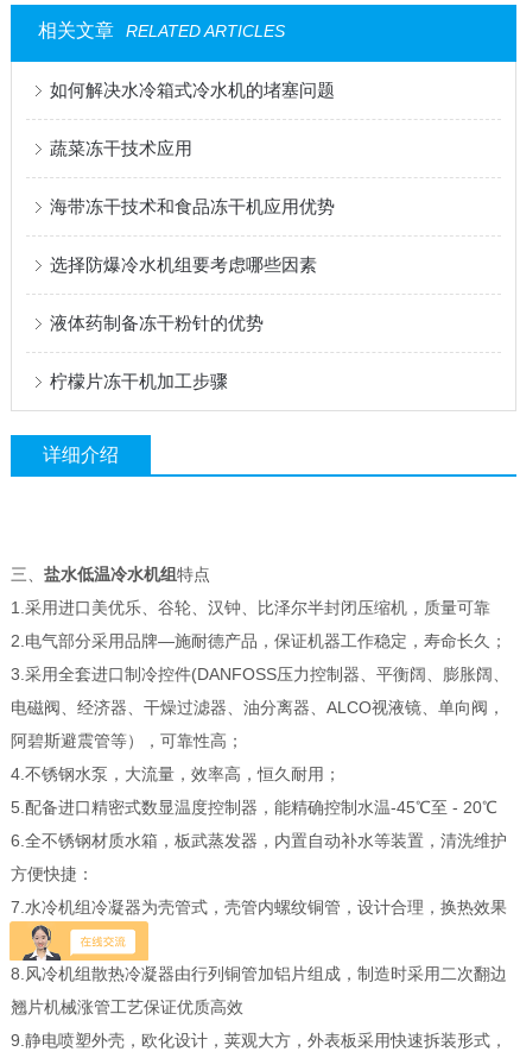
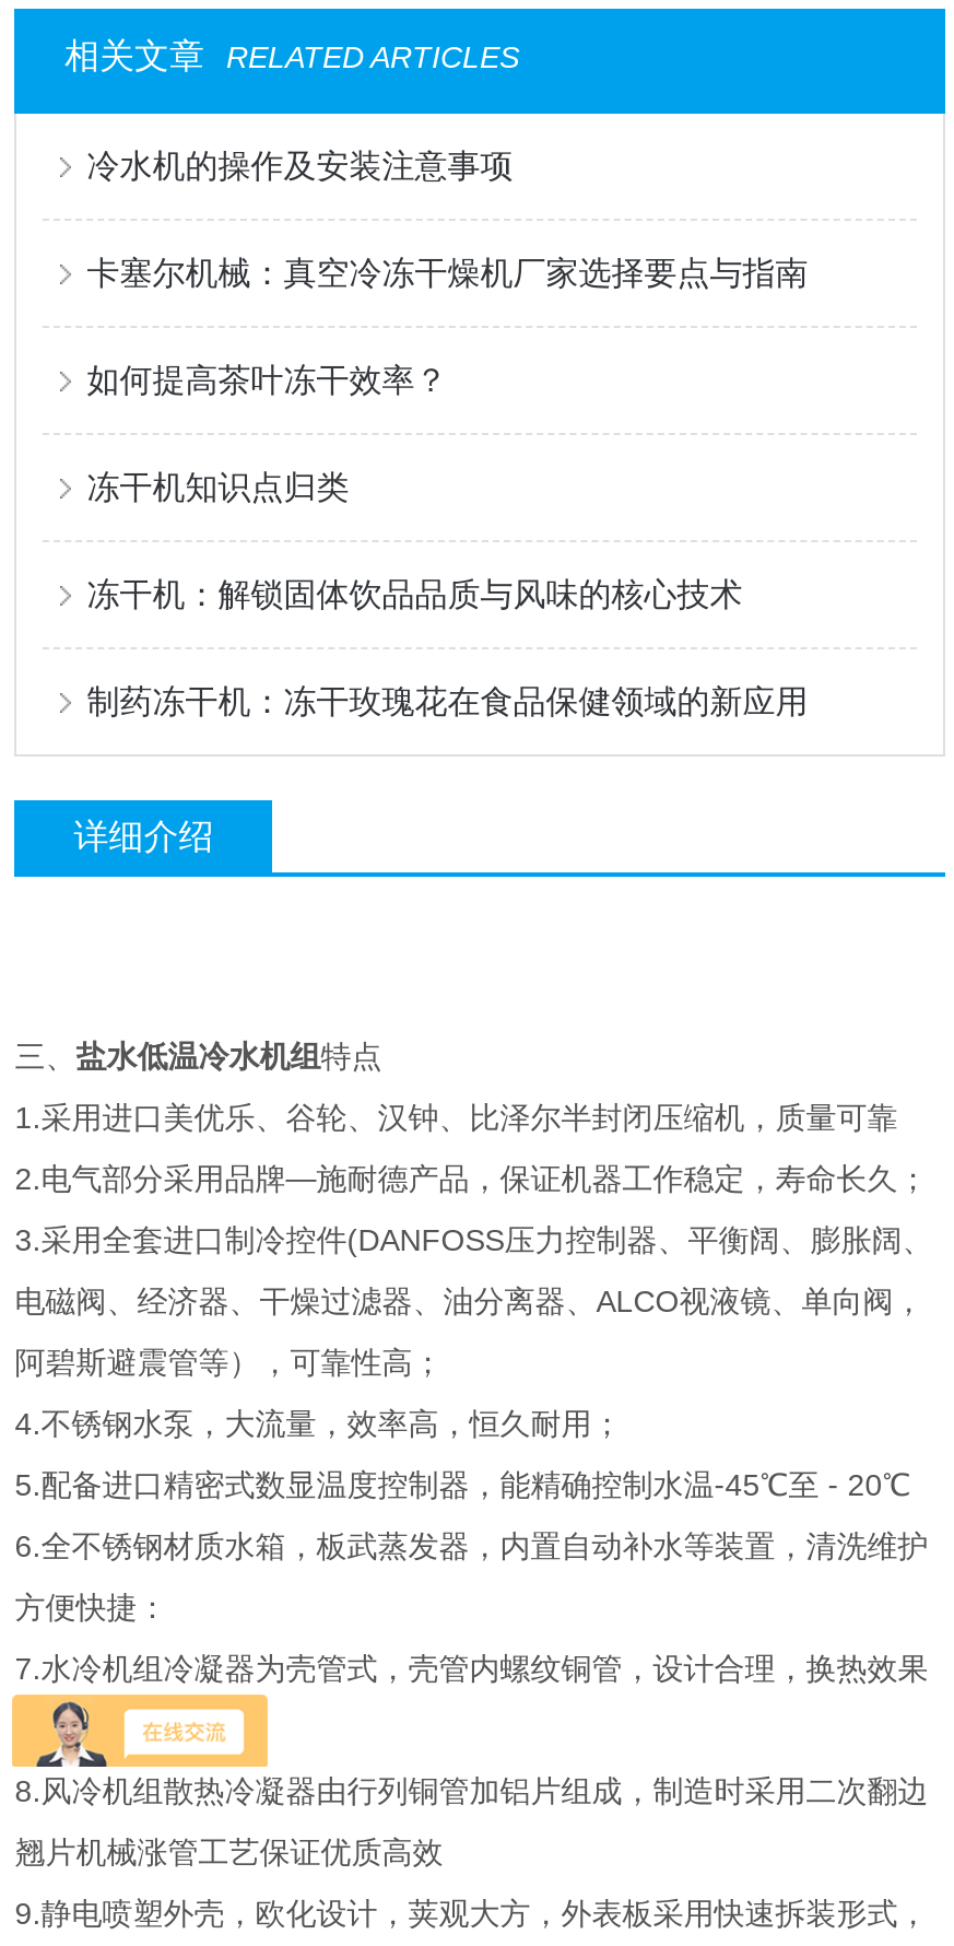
- 如何解决水冷箱式冷水机的堵塞问题
+ 冷水机的操作及安装注意事项

- 蔬菜冻干技术应用
+ 卡塞尔机械：真空冷冻干燥机厂家选择要点与指南

- 海带冻干技术和食品冻干机应用优势
+ 如何提高茶叶冻干效率？

- 选择防爆冷水机组要考虑哪些因素
+ 冻干机知识点归类

- 液体药制备冻干粉针的优势
+ 冻干机：解锁固体饮品品质与风味的核心技术

- 柠檬片冻干机加工步骤
+ 制药冻干机：冻干玫瑰花在食品保健领域的新应用
